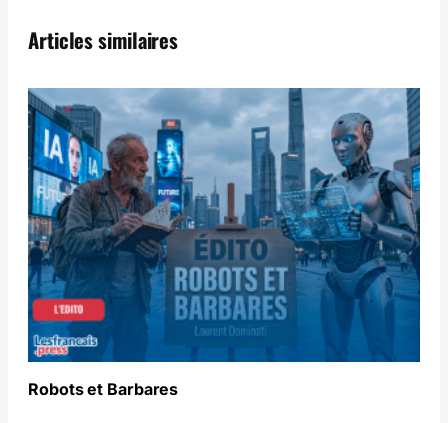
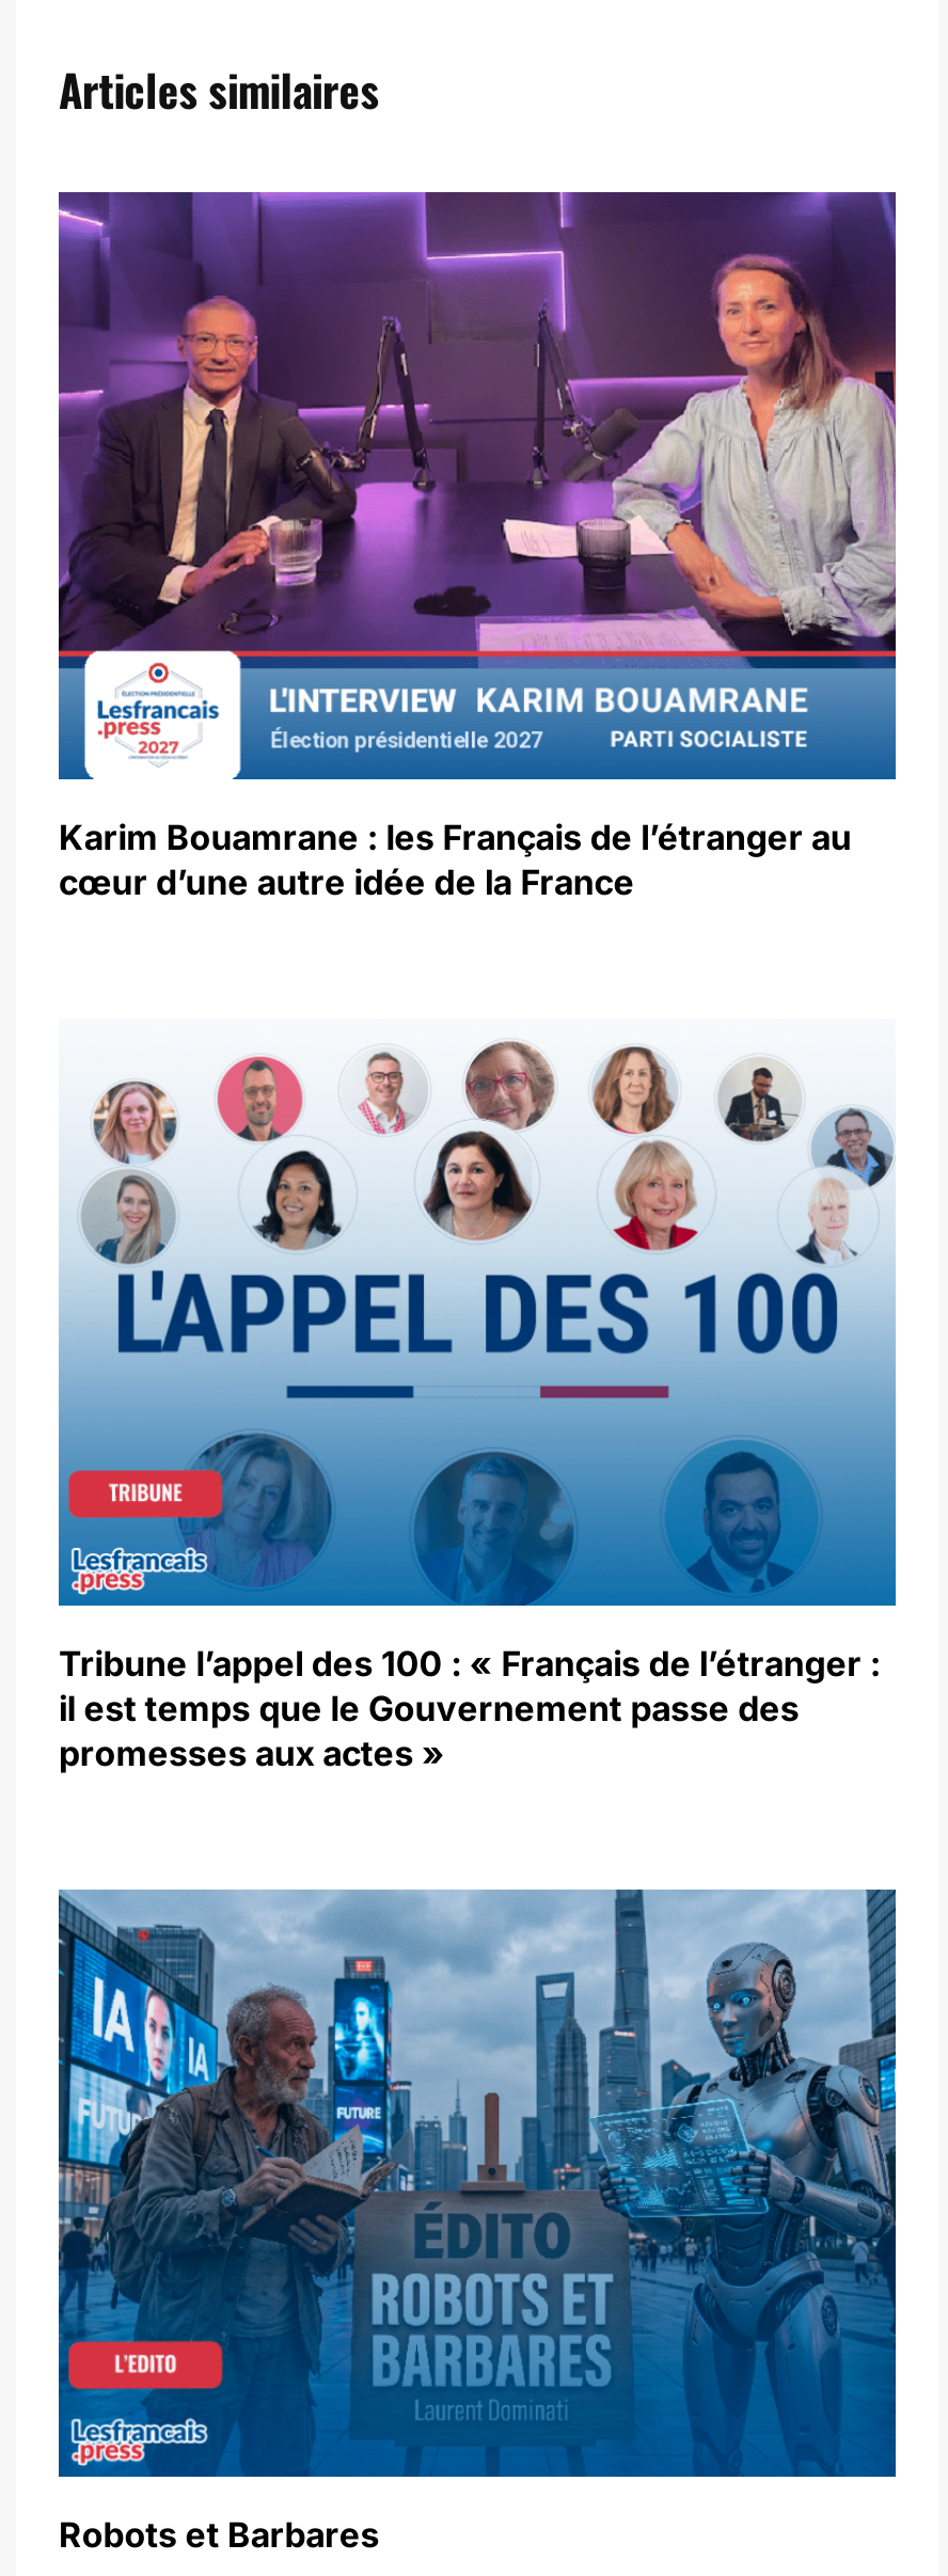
+ [image]
+ Karim Bouamrane : les Français de l’étranger au
+ cœur d’une autre idée de la France

+ [image]
+ Tribune l’appel des 100 : « Français de l’étranger :
+ il est temps que le Gouvernement passe des
+ promesses aux actes »
